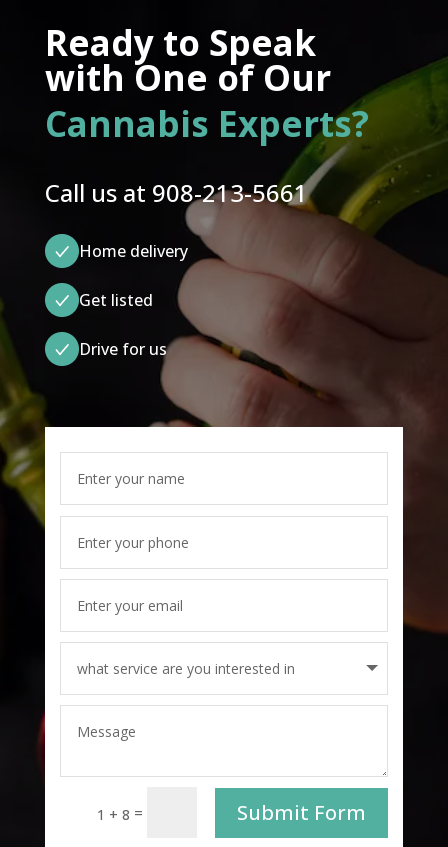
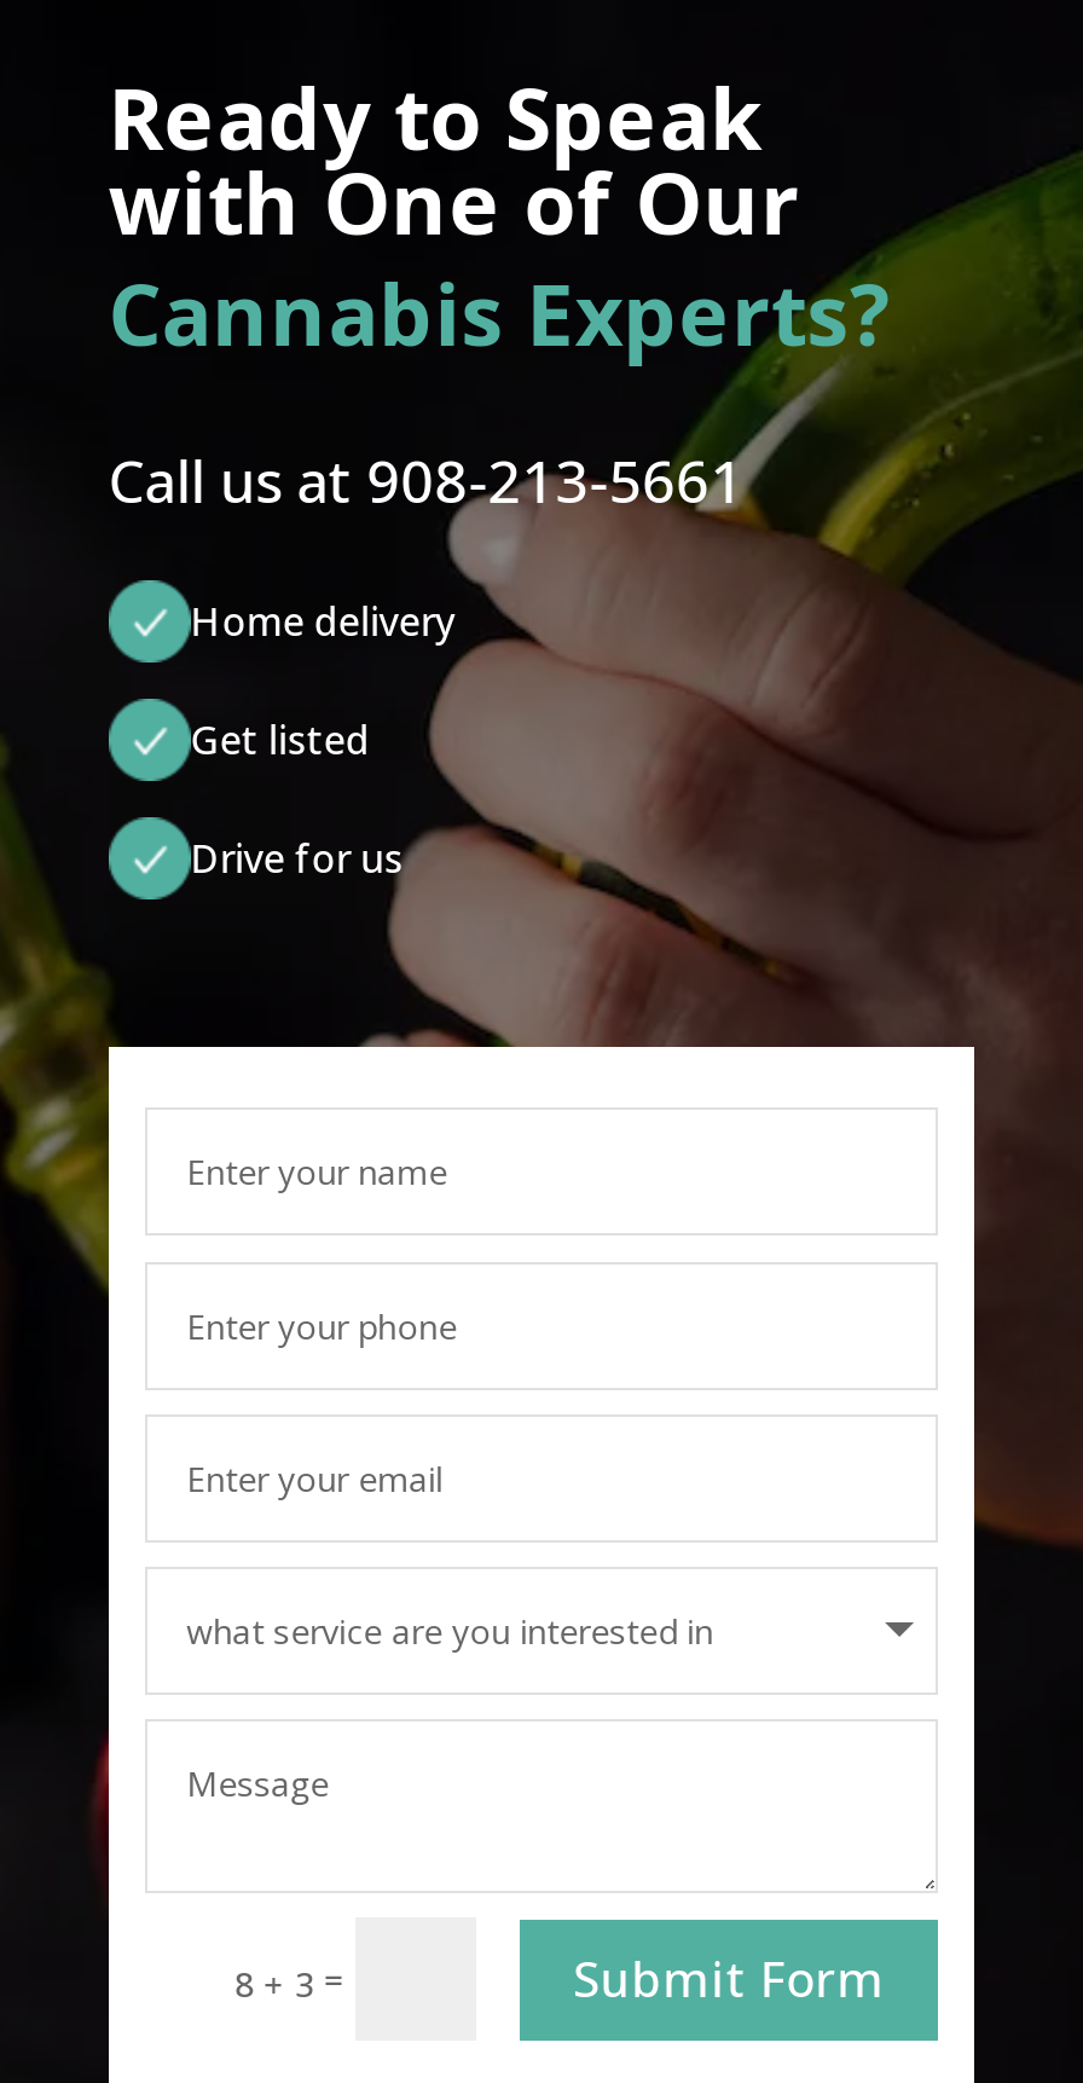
- 1 + 8 =
+ 8 + 3 =
